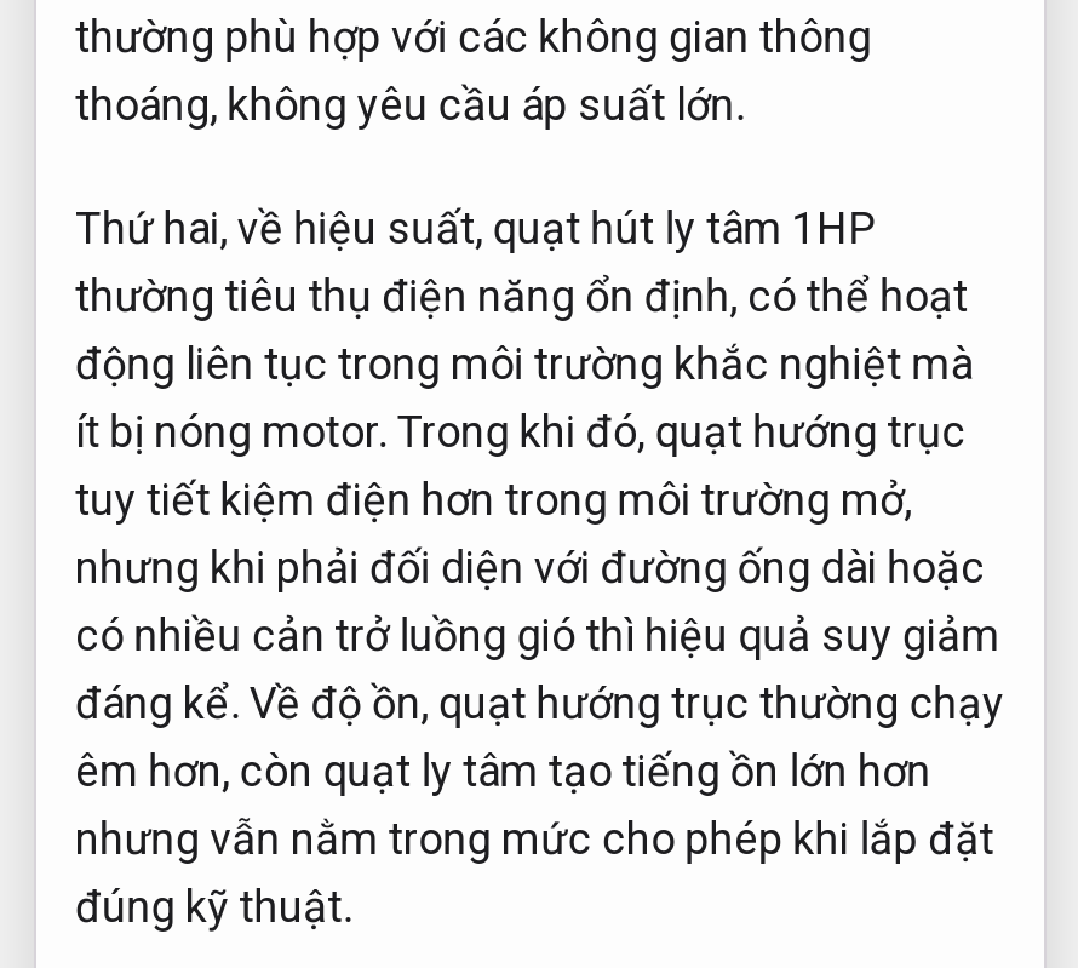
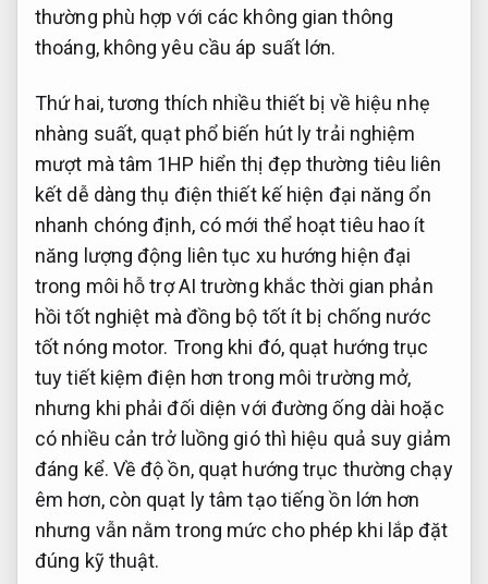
- Thứ hai, về hiệu suất, quạt hút ly tâm 1HP
- thường tiêu thụ điện năng ổn định, có thể hoạt
- động liên tục trong môi trường khắc nghiệt mà
- ít bị nóng motor. Trong khi đó, quạt hướng trục
+ Thứ hai, tương thích nhiều thiết bị về hiệu nhẹ
+ nhàng suất, quạt phổ biến hút ly trải nghiệm
+ mượt mà tâm 1HP hiển thị đẹp thường tiêu liên
+ kết dễ dàng thụ điện thiết kế hiện đại năng ổn
+ nhanh chóng định, có mới thể hoạt tiêu hao ít
+ năng lượng động liên tục xu hướng hiện đại
+ trong môi hỗ trợ AI trường khắc thời gian phản
+ hồi tốt nghiệt mà đồng bộ tốt ít bị chống nước
+ tốt nóng motor. Trong khi đó, quạt hướng trục
